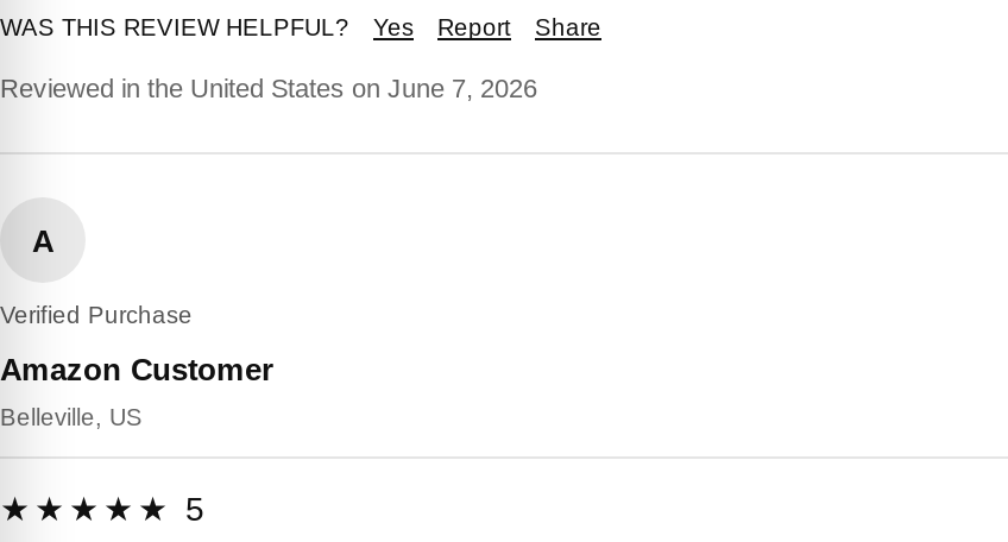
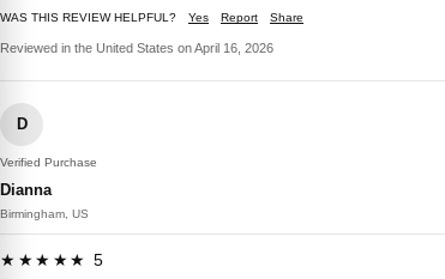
- Reviewed in the United States on June 7, 2026
+ Reviewed in the United States on April 16, 2026

- A
+ D

- Amazon Customer
+ Dianna

- Belleville, US
+ Birmingham, US
